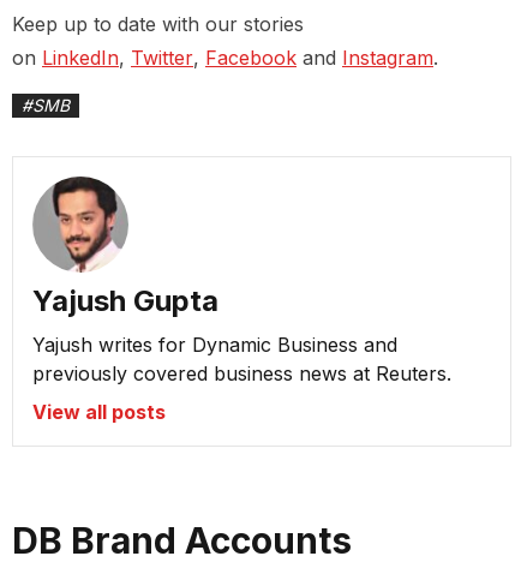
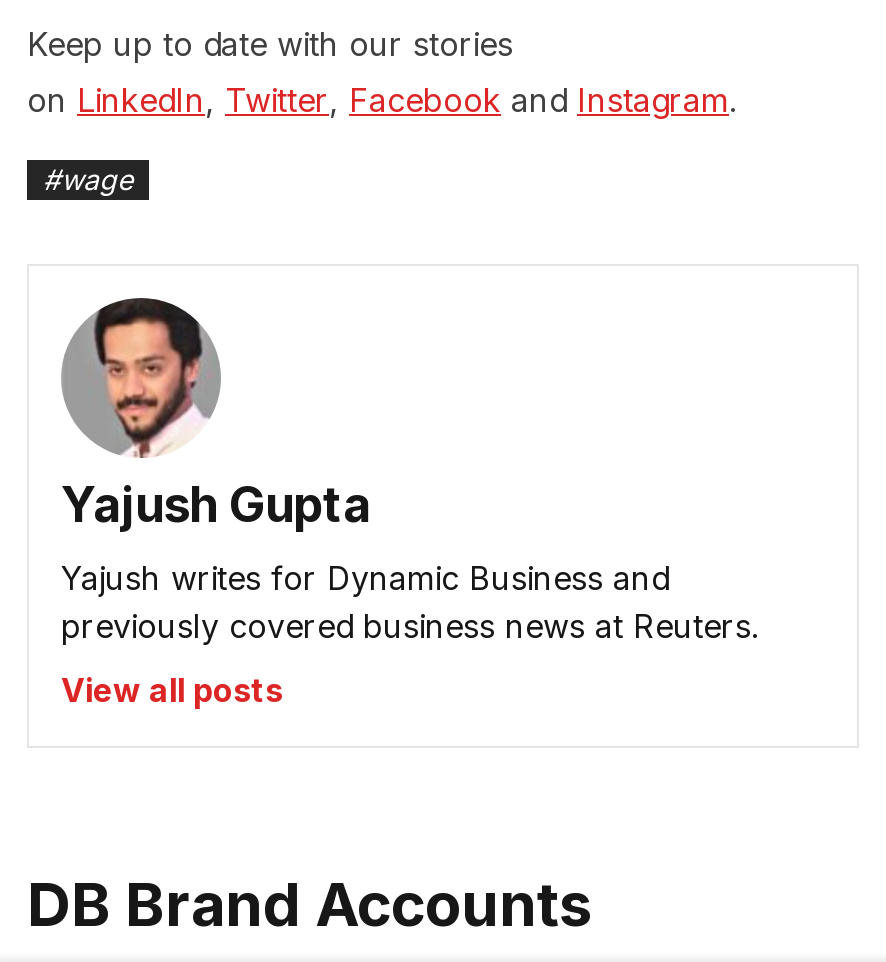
- #SMB
+ #wage
